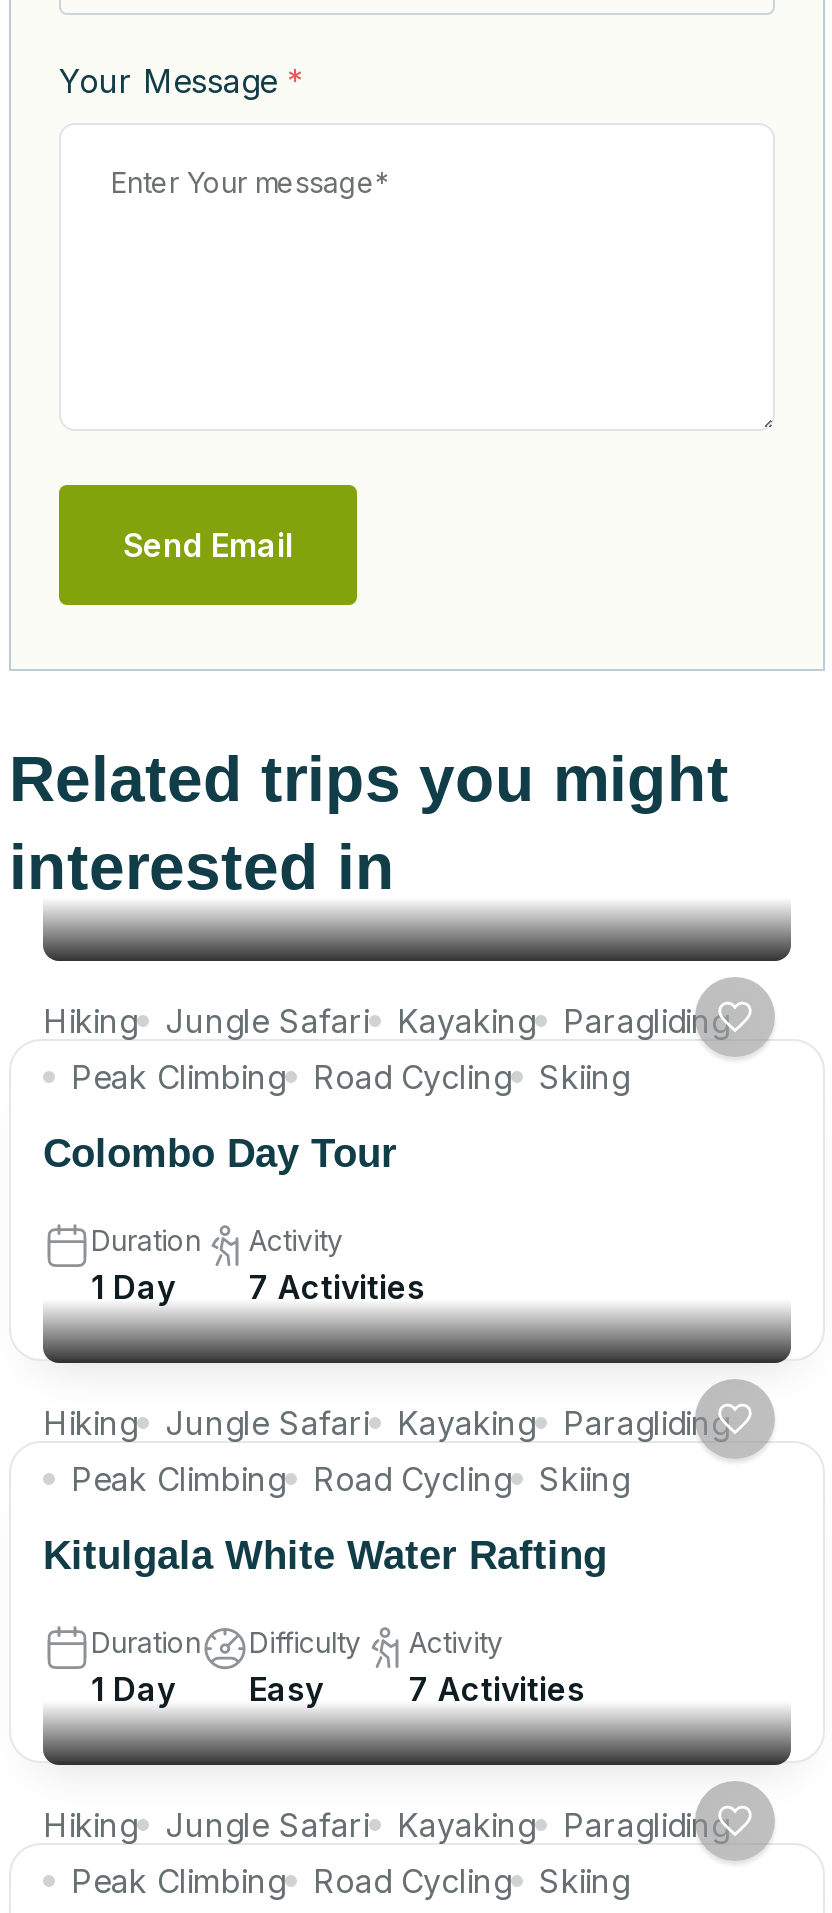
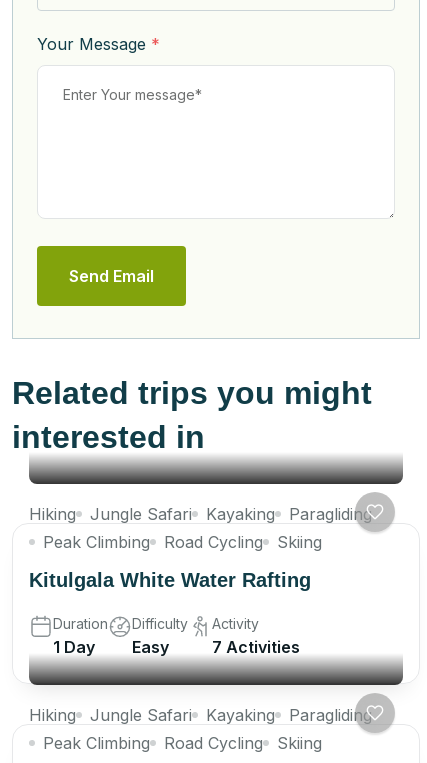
- Colombo Day Tour
- Duration
- 1 Day

- Activity
- 7 Activities
- Hiking
- Jungle Safari
- Kayaking
- Paragliding
- Peak Climbing
- Road Cycling
- Skiing
